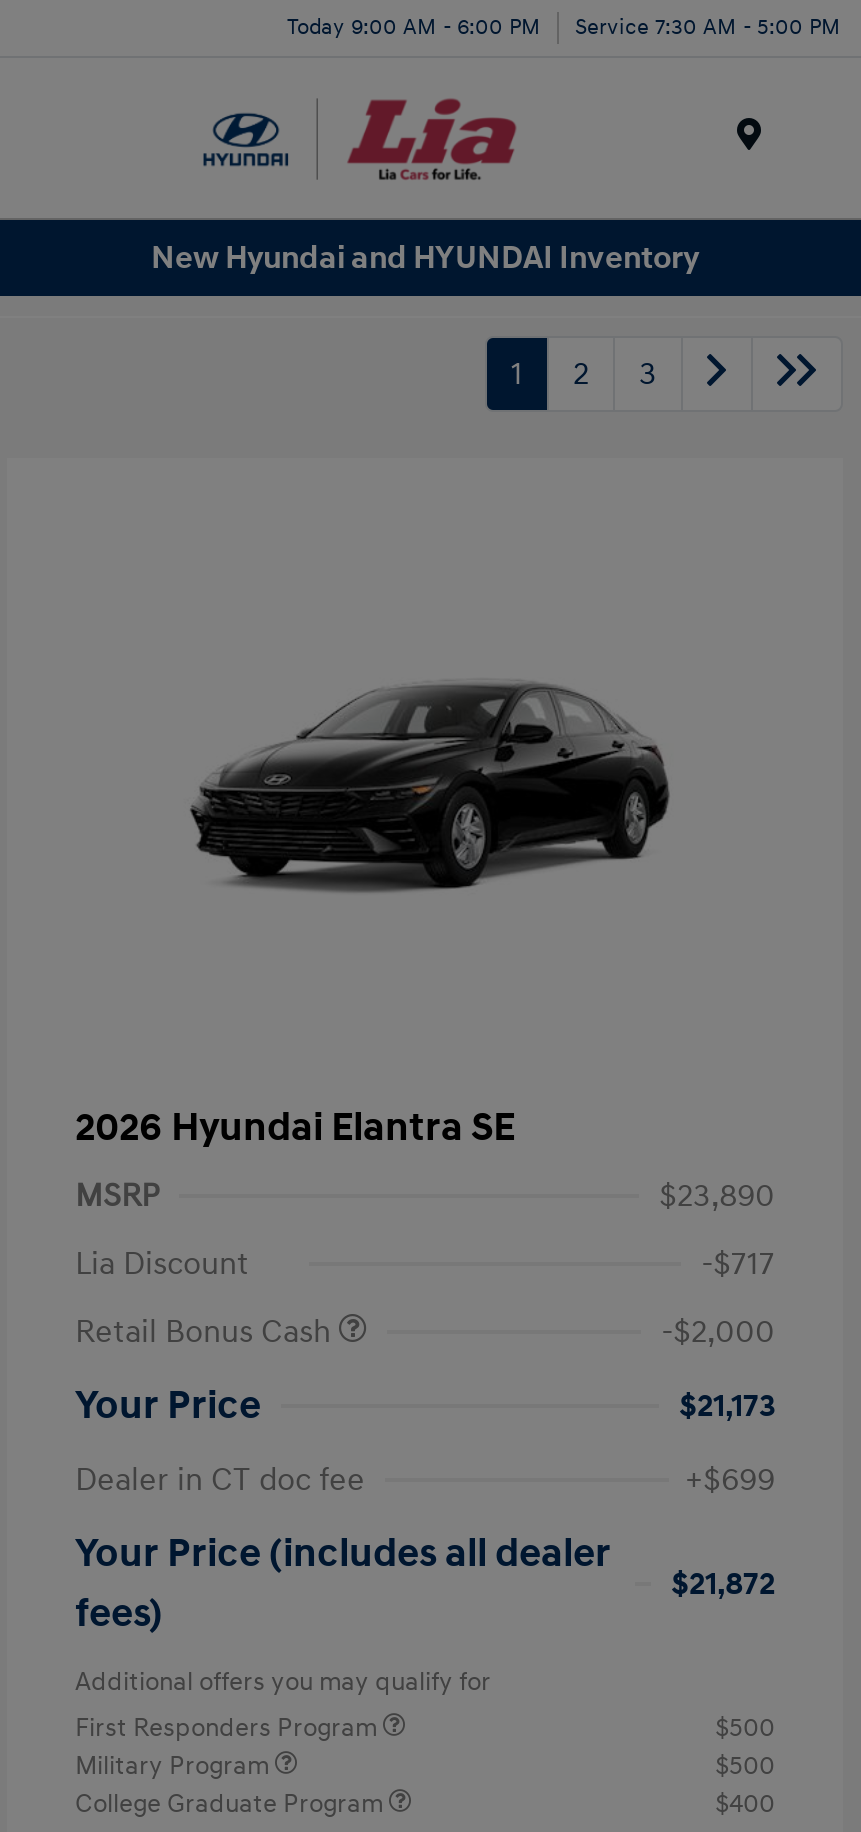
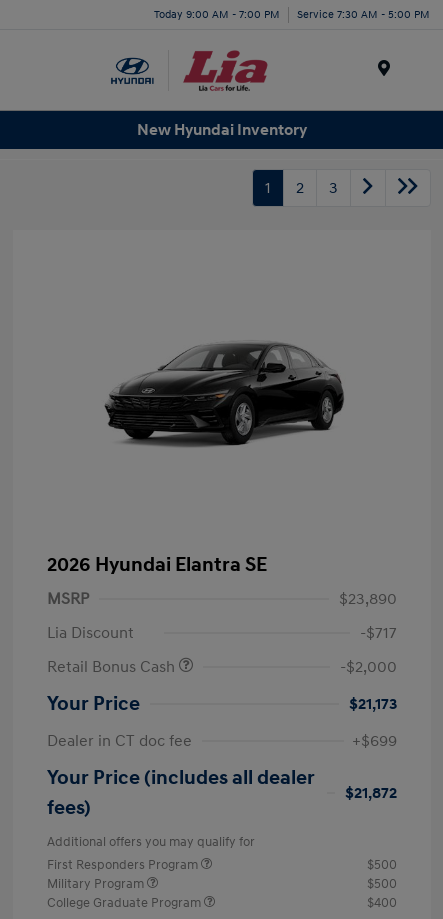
- Today 9:00 AM - 6:00 PM Service 7:30 AM - 5:00 PM
+ Today 9:00 AM - 7:00 PM Service 7:30 AM - 5:00 PM

- New Hyundai and HYUNDAI Inventory
+ New Hyundai Inventory
